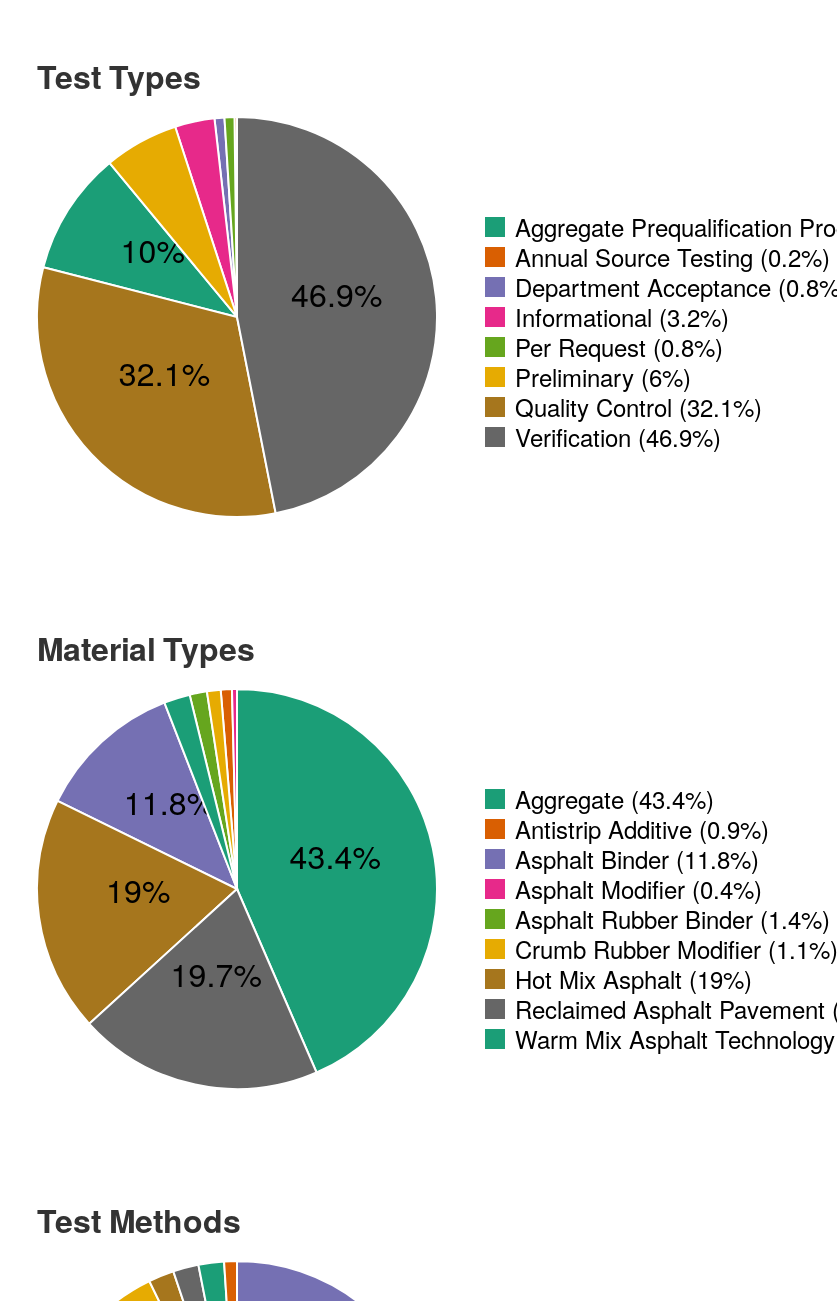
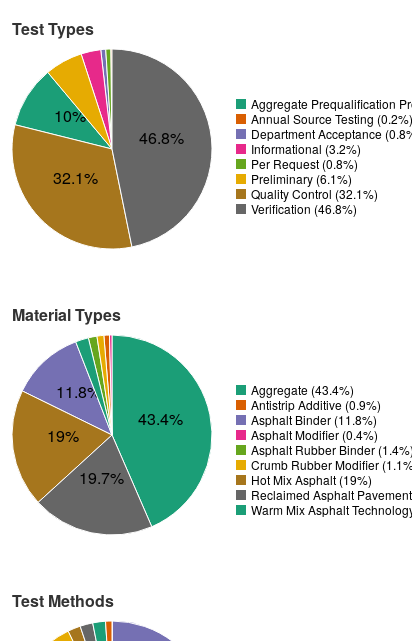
- 46.9%
+ 46.8%

- Preliminary (6%)
+ Preliminary (6.1%)

- Verification (46.9%)
+ Verification (46.8%)
